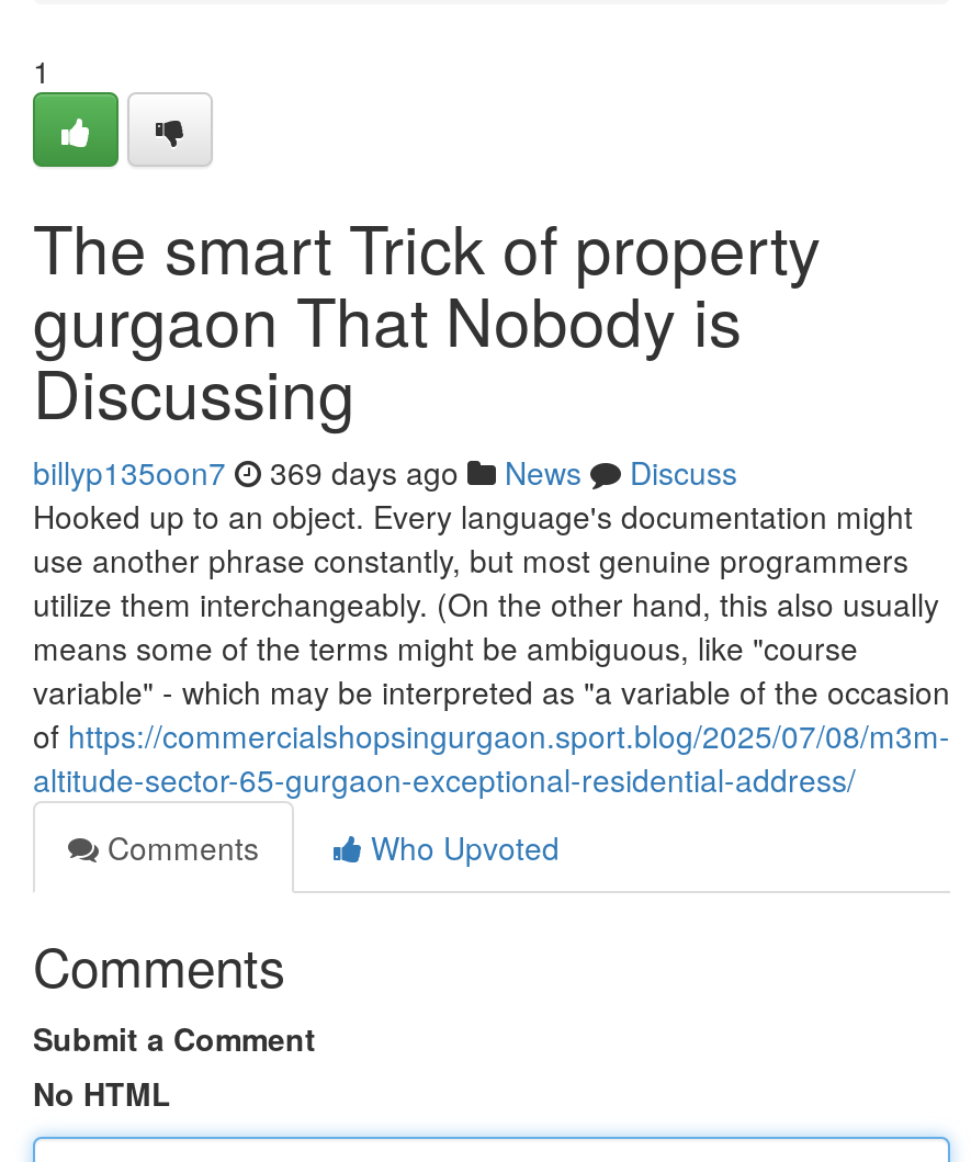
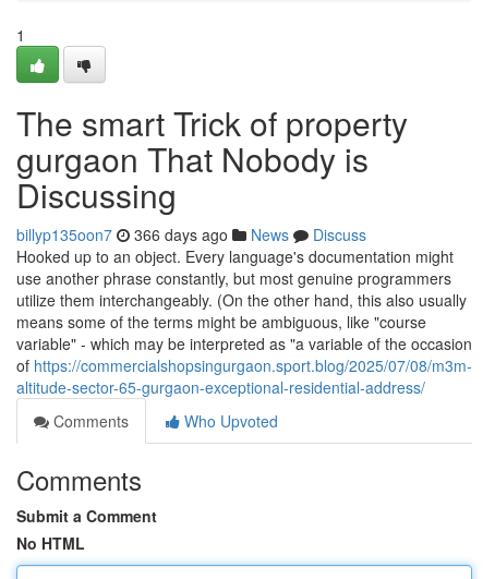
- billyp135oon7 369 days ago News Discuss
+ billyp135oon7 366 days ago News Discuss
